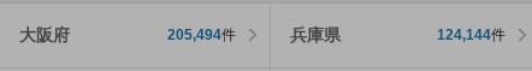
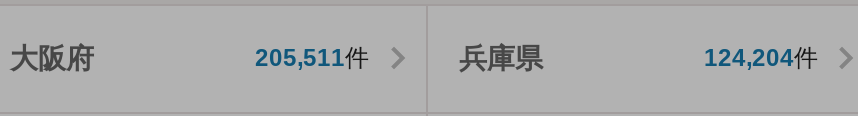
- 205,494件
+ 205,511件

- 124,144件
+ 124,204件
